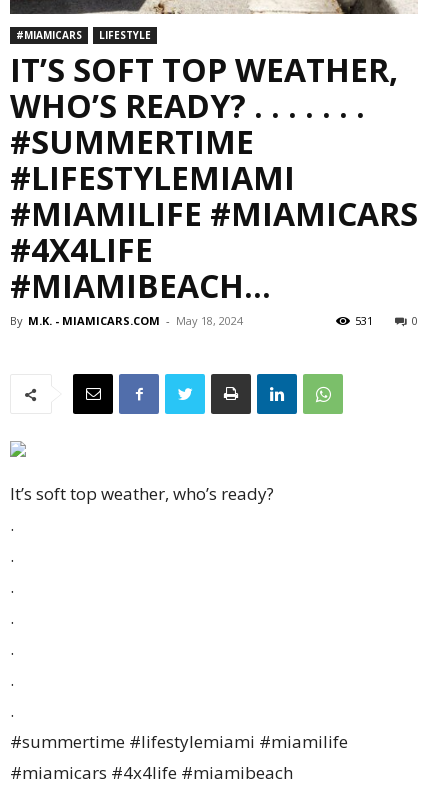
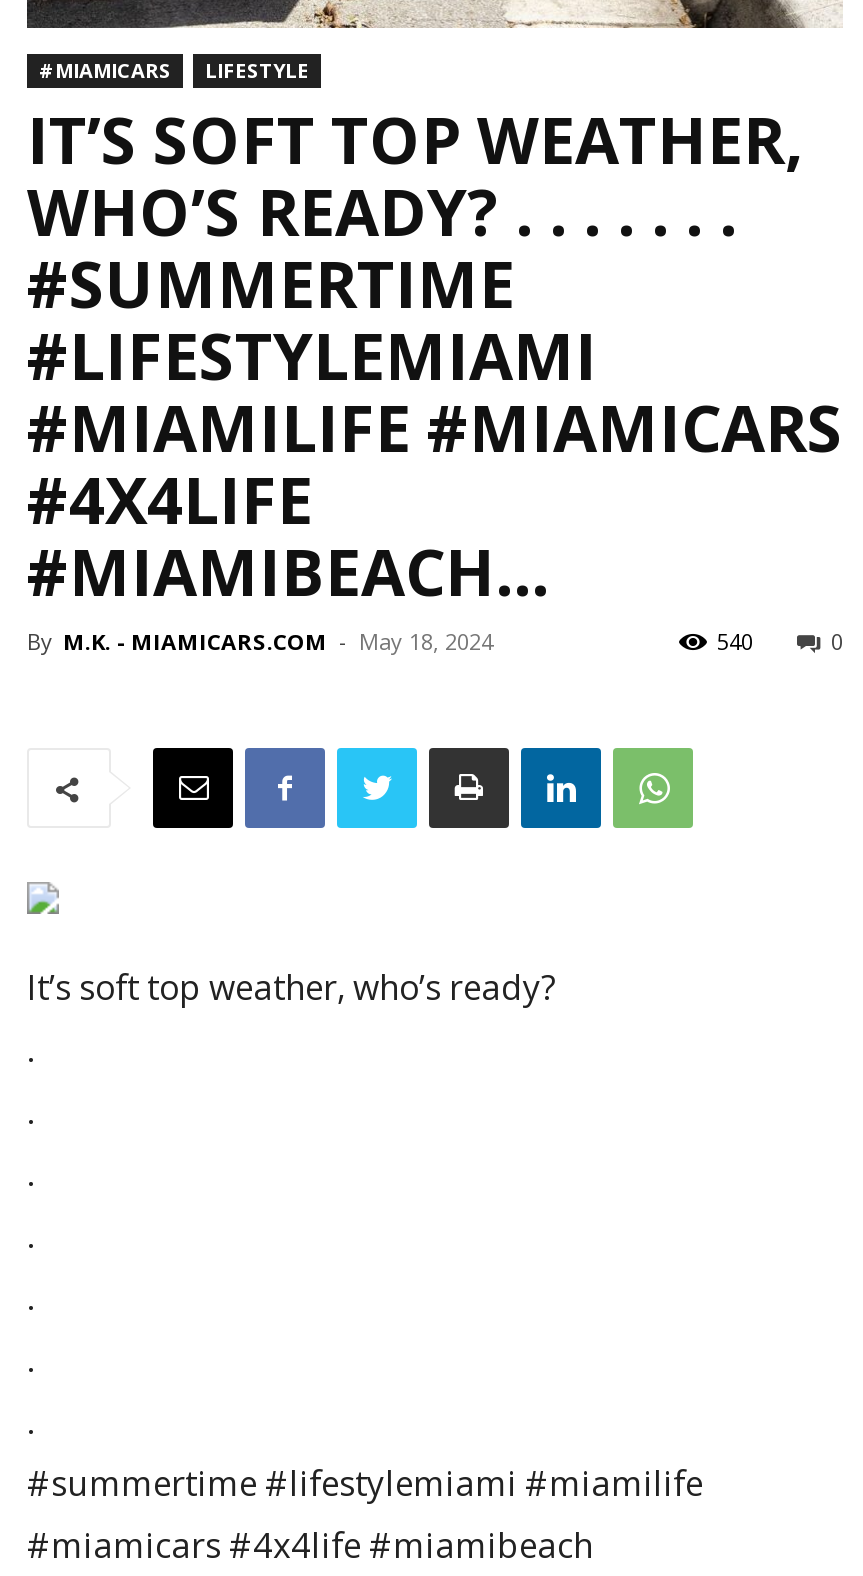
- 531
+ 540
